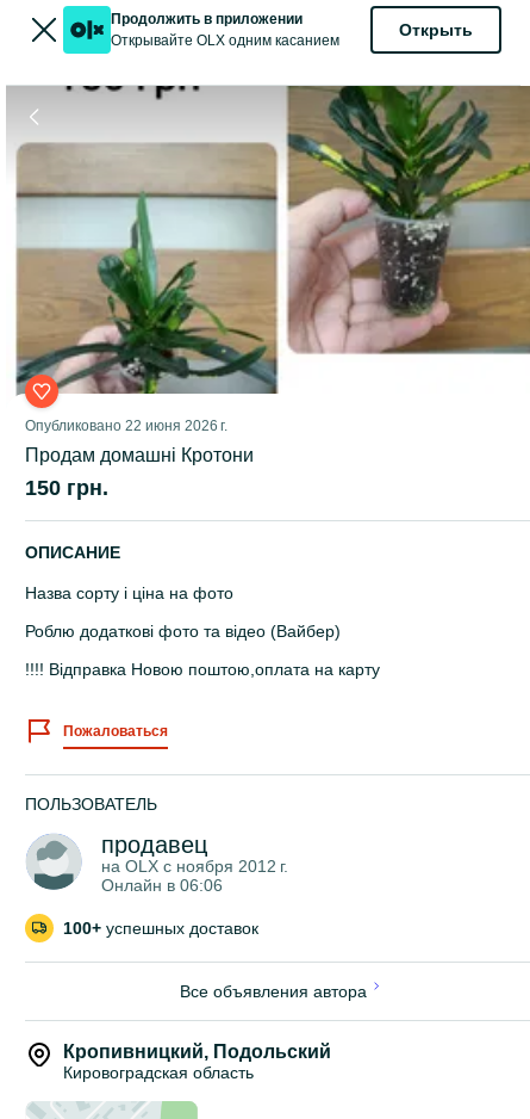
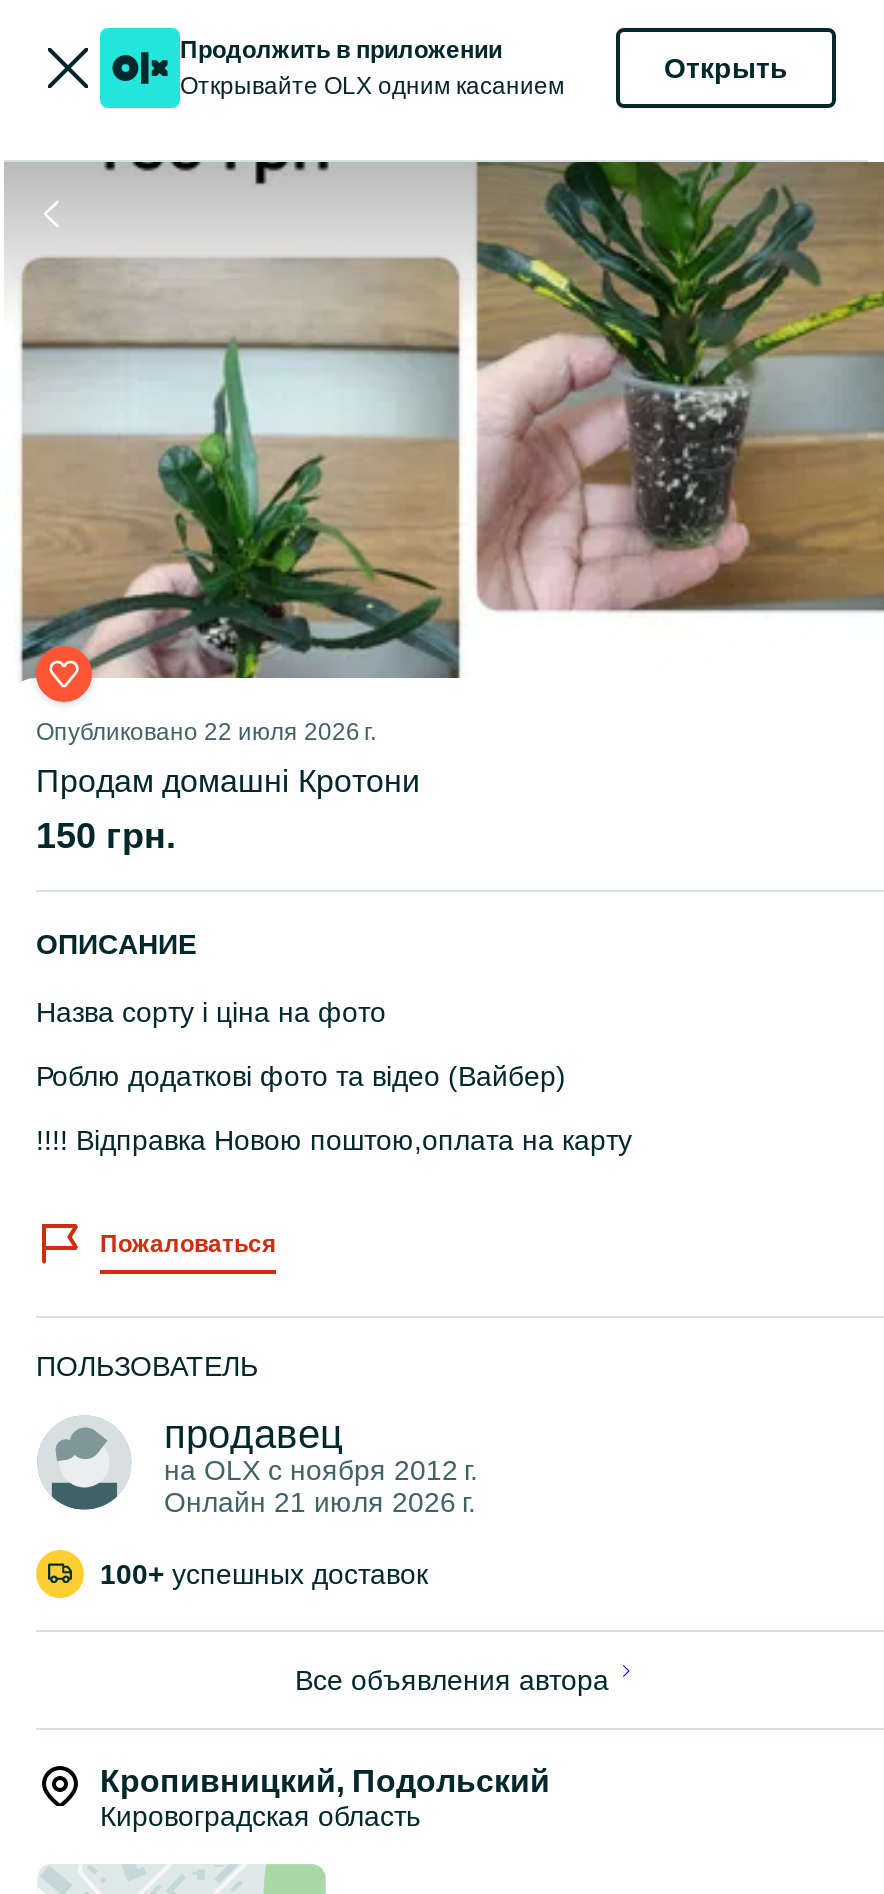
- Опубликовано 22 июня 2026 г.
+ Опубликовано 22 июля 2026 г.

- Онлайн в 06:06
+ Онлайн 21 июля 2026 г.
